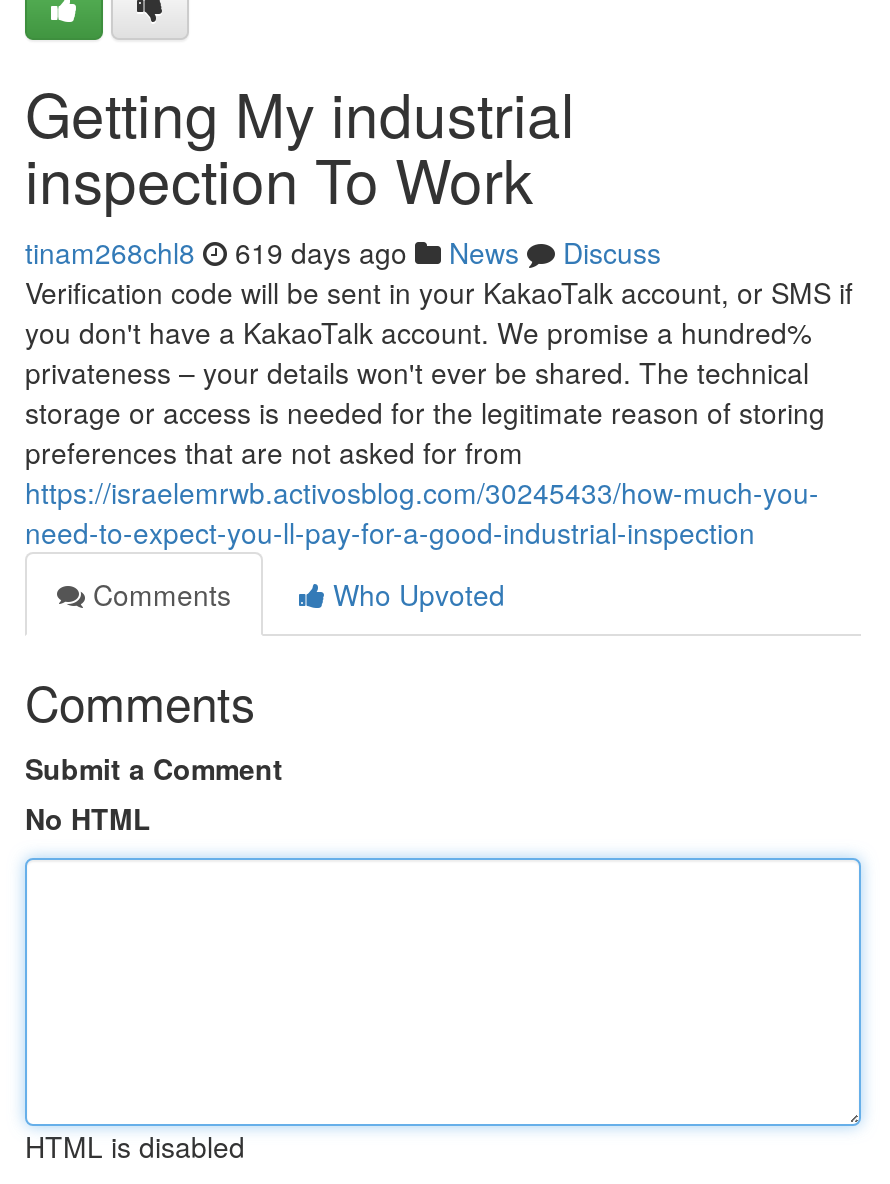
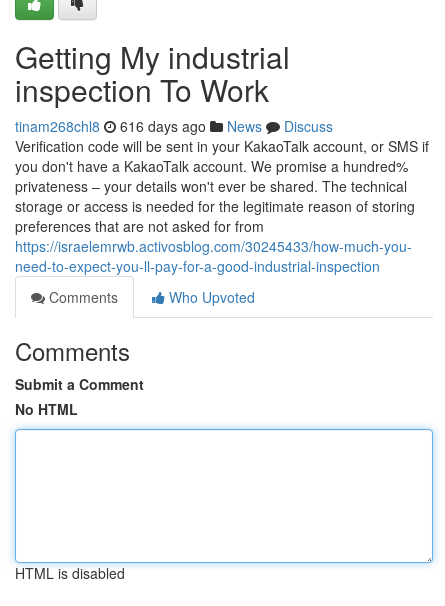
- tinam268chl8 619 days ago News Discuss
+ tinam268chl8 616 days ago News Discuss
